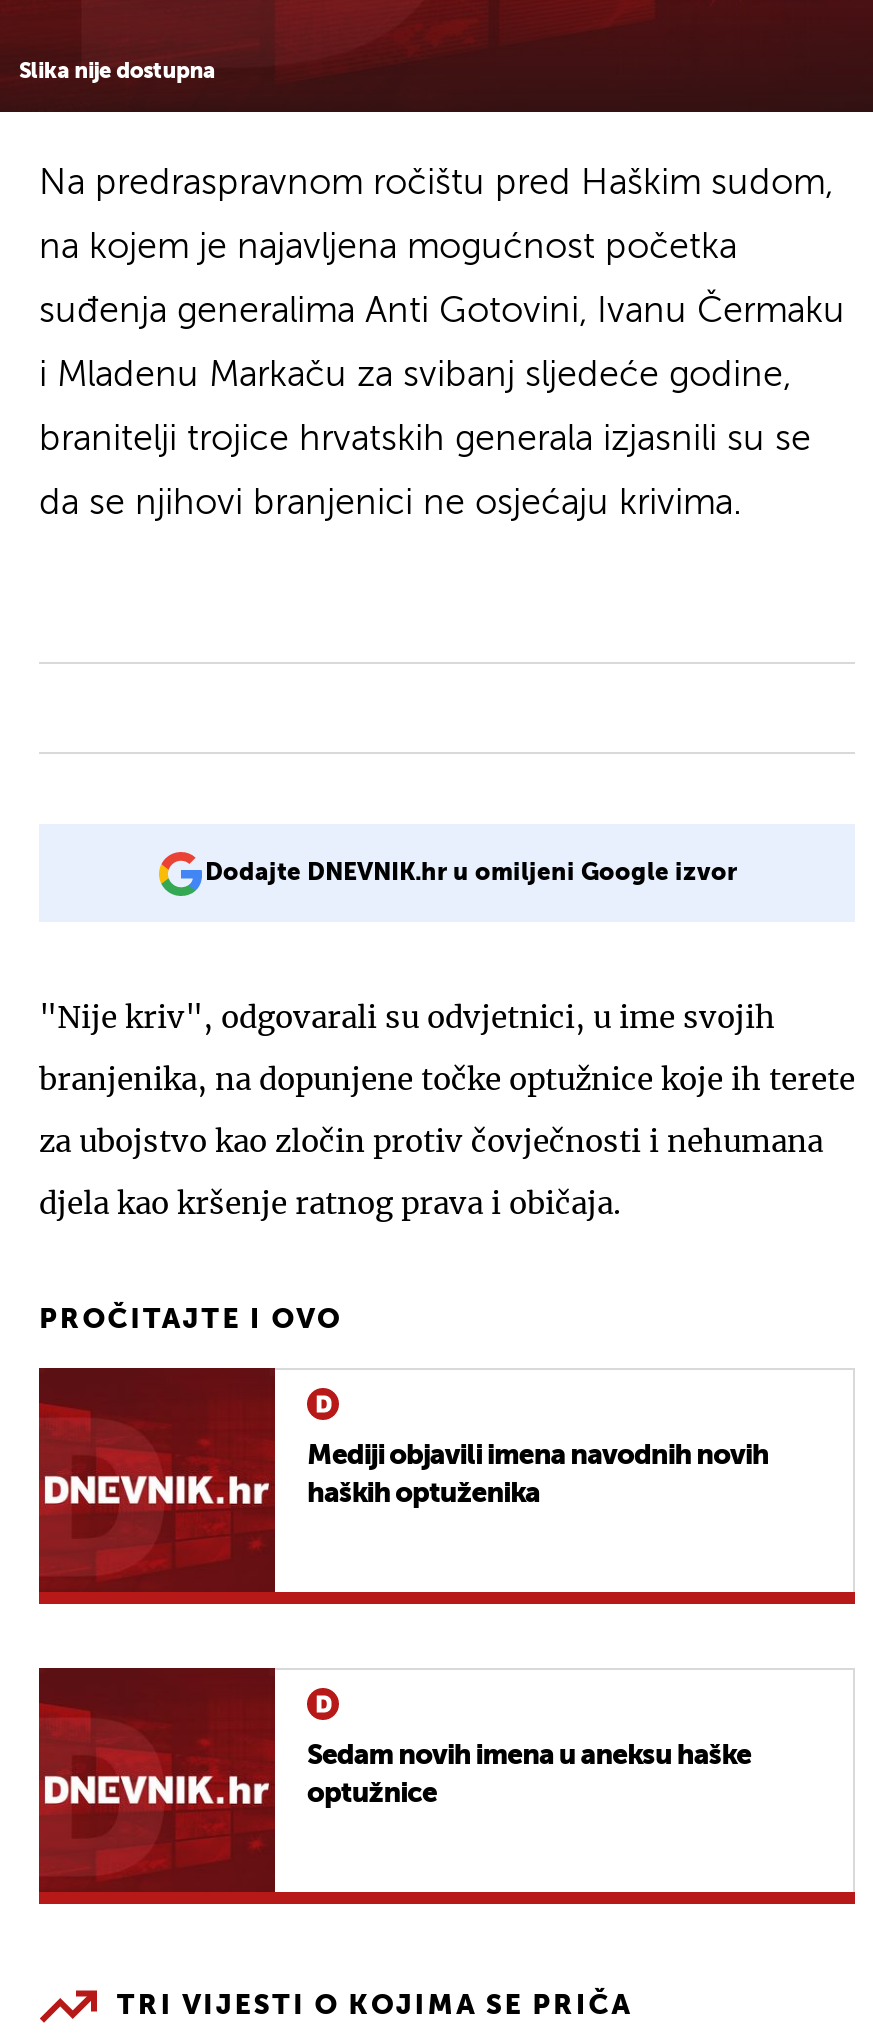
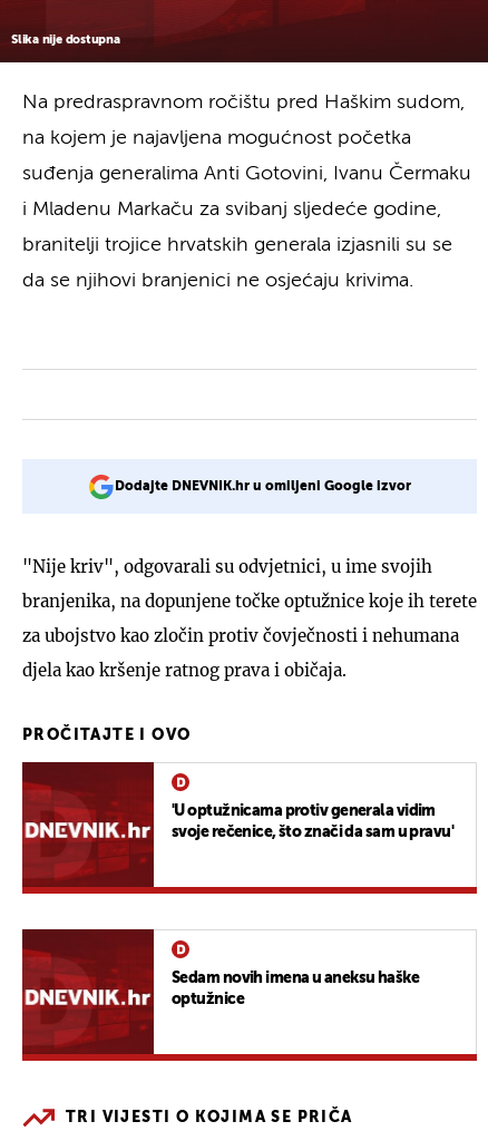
- Mediji objavili imena navodnih novih
- haških optuženika
+ 'U optužnicama protiv generala vidim
+ svoje rečenice, što znači da sam u pravu'
